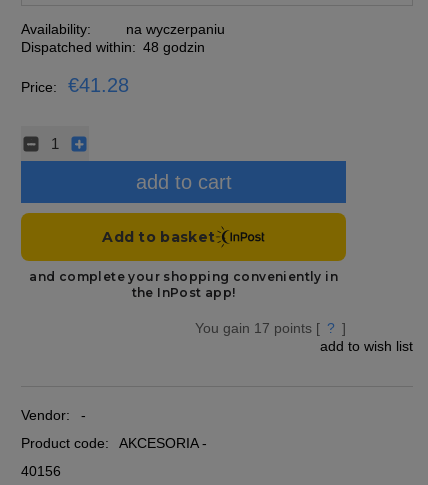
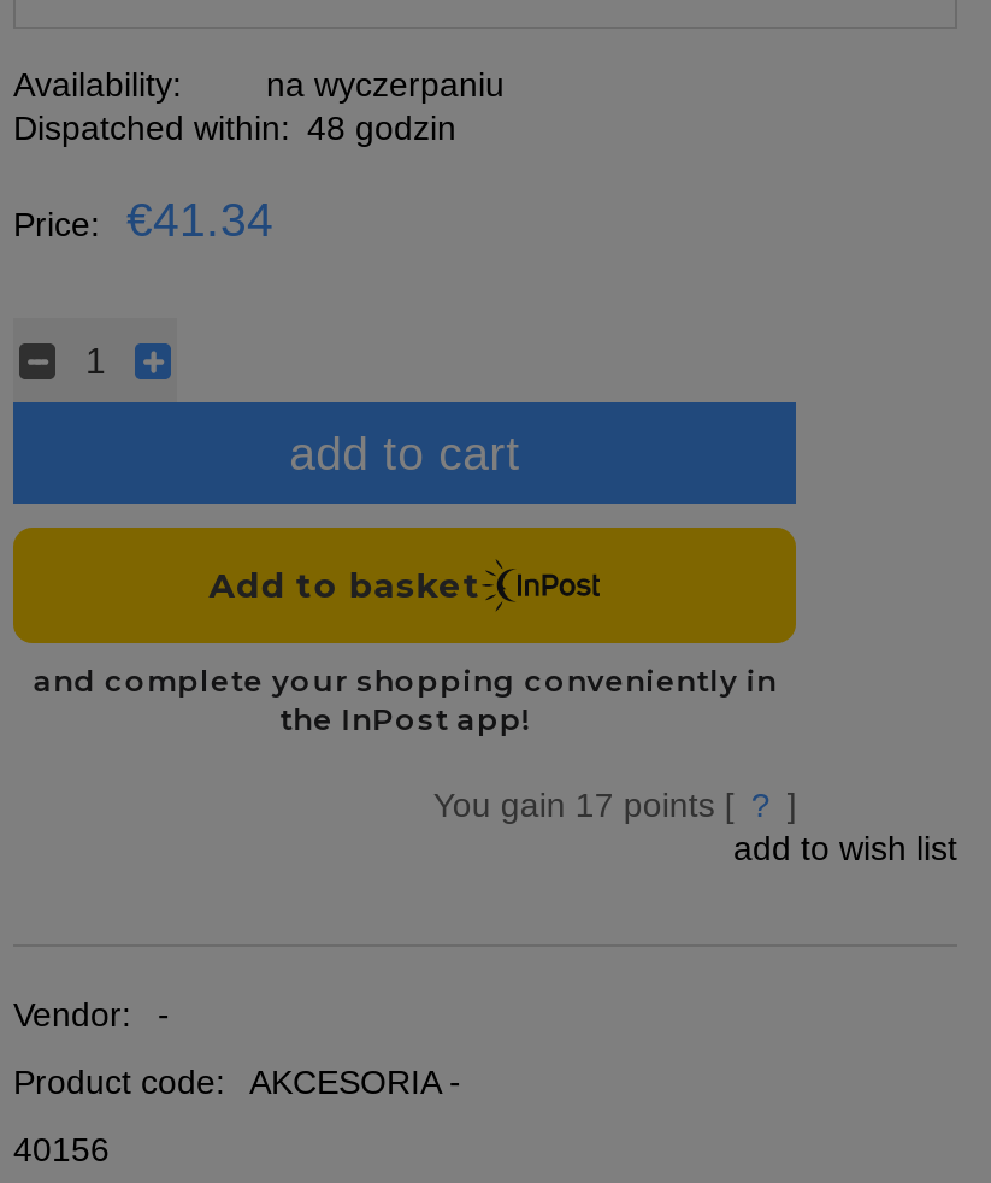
- Price: €41.28
+ Price: €41.34
